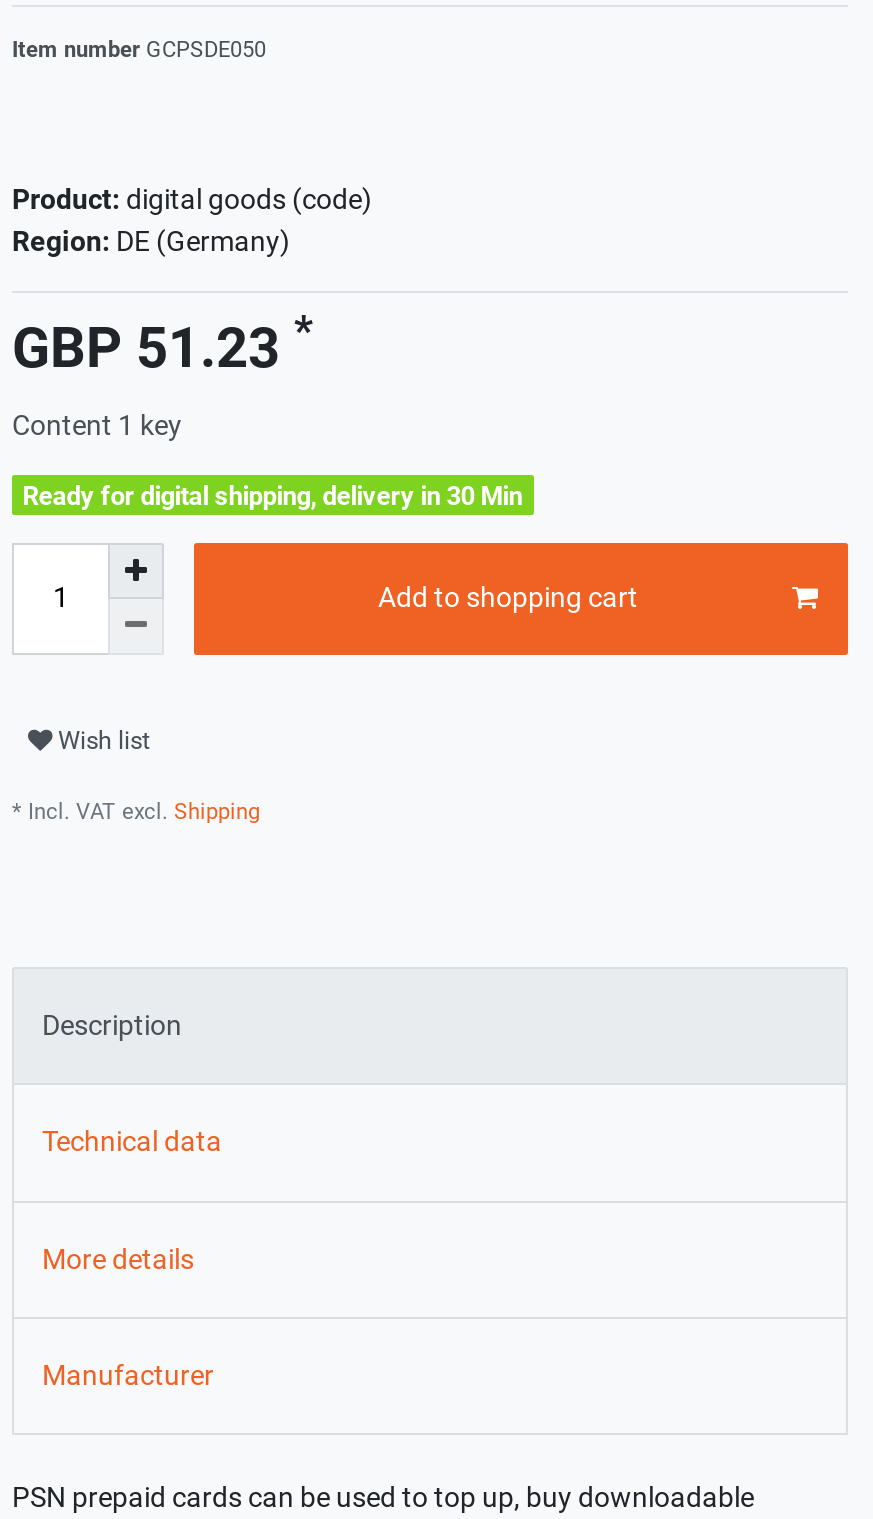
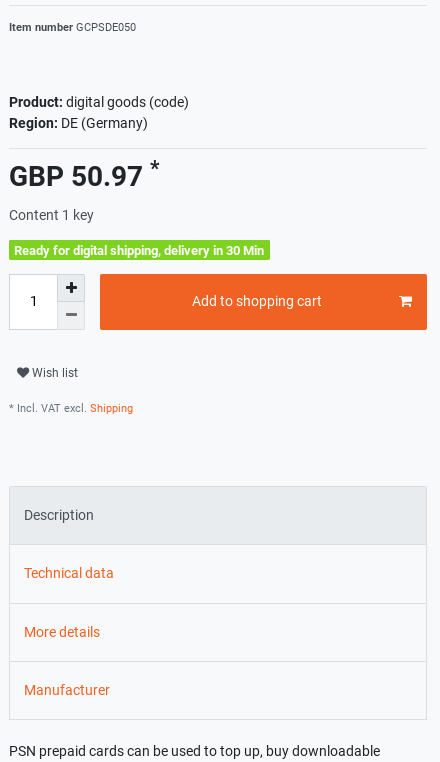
- GBP 51.23 *
+ GBP 50.97 *
